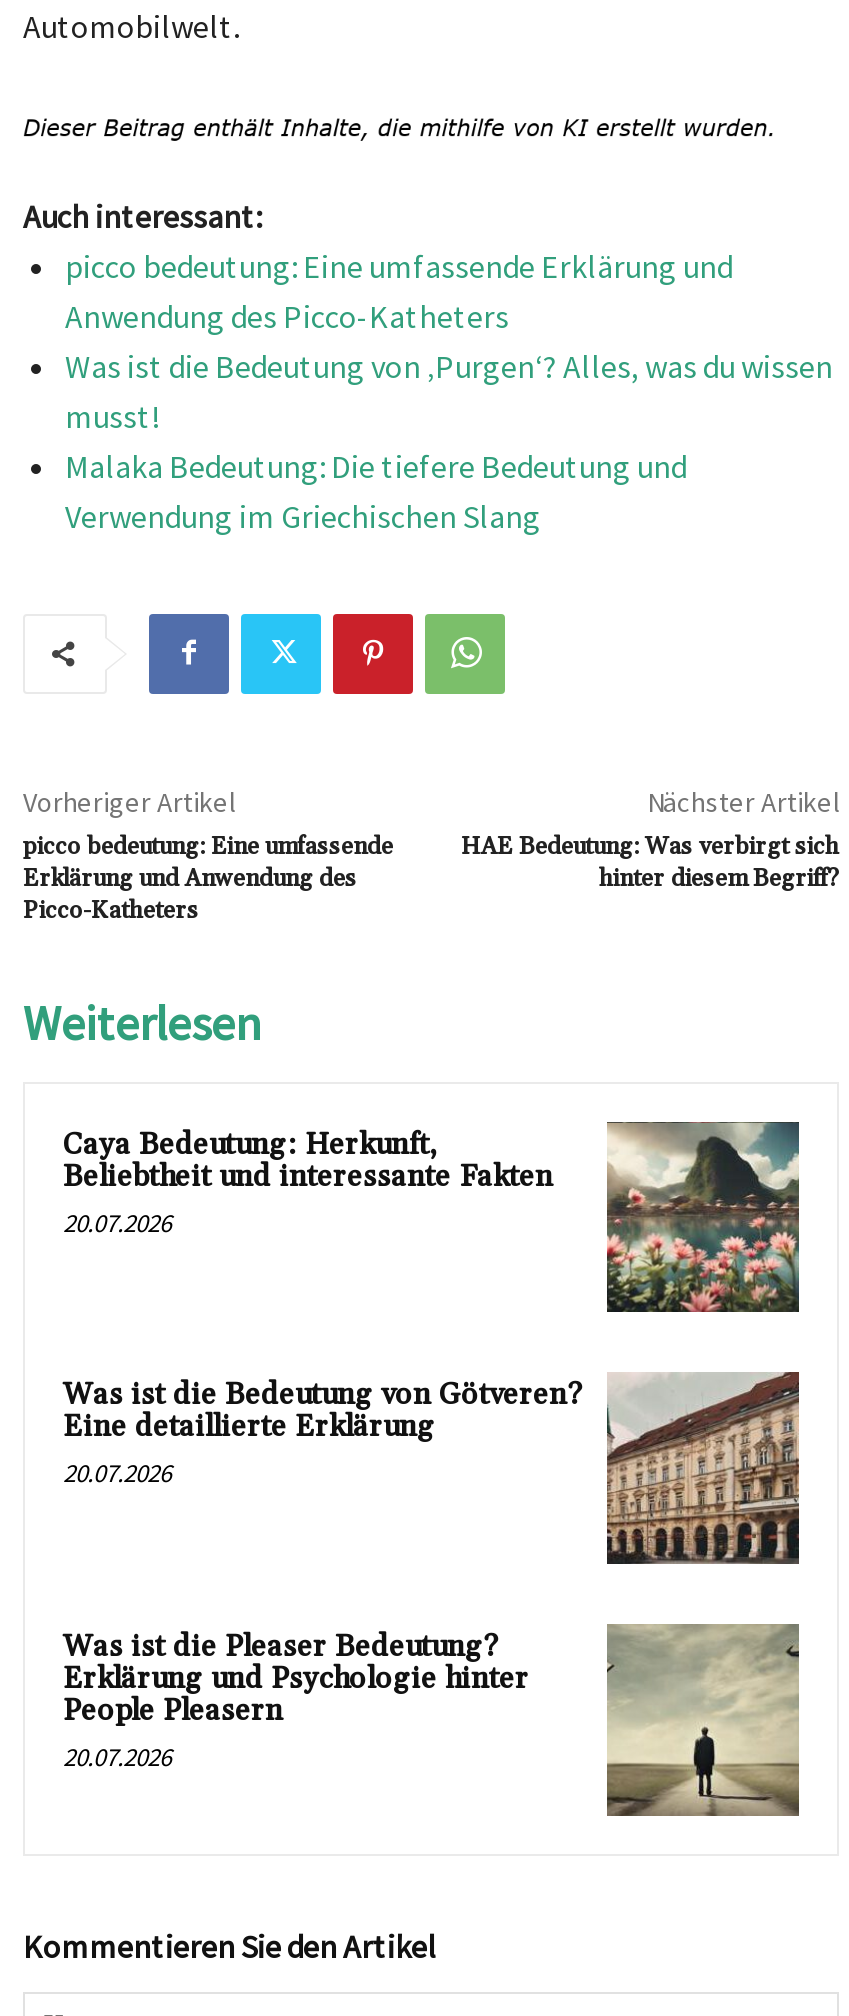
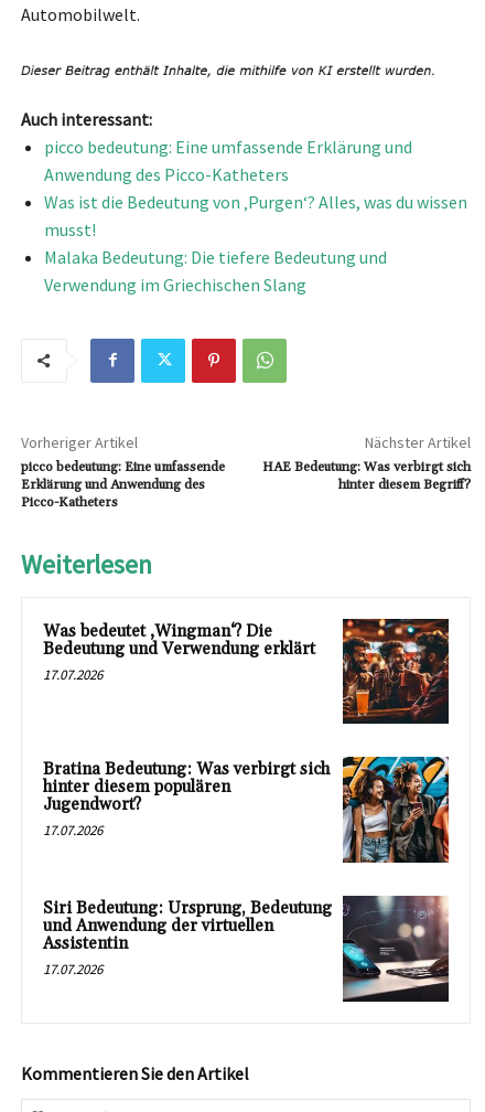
- [image]
- Caya Bedeutung: Herkunft,
- Beliebtheit und interessante Fakten
- 20.07.2026
+ [image]
+ Was bedeutet ‚Wingman‘? Die
+ Bedeutung und Verwendung erklärt
+ 17.07.2026

- [image]
- Was ist die Bedeutung von Götveren?
- Eine detaillierte Erklärung
- 20.07.2026
+ [image]
+ Bratina Bedeutung: Was verbirgt sich
+ hinter diesem populären
+ Jugendwort?
+ 17.07.2026

- [image]
- Was ist die Pleaser Bedeutung?
- Erklärung und Psychologie hinter
- People Pleasern
- 20.07.2026
+ [image]
+ Siri Bedeutung: Ursprung, Bedeutung
+ und Anwendung der virtuellen
+ Assistentin
+ 17.07.2026
